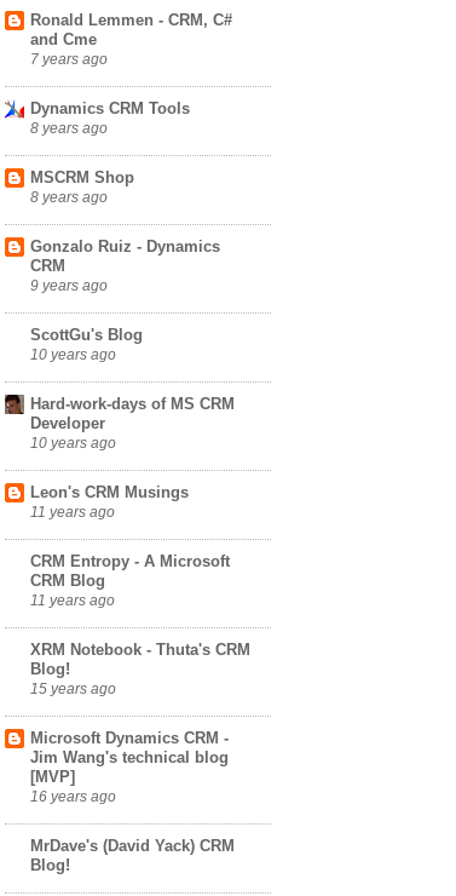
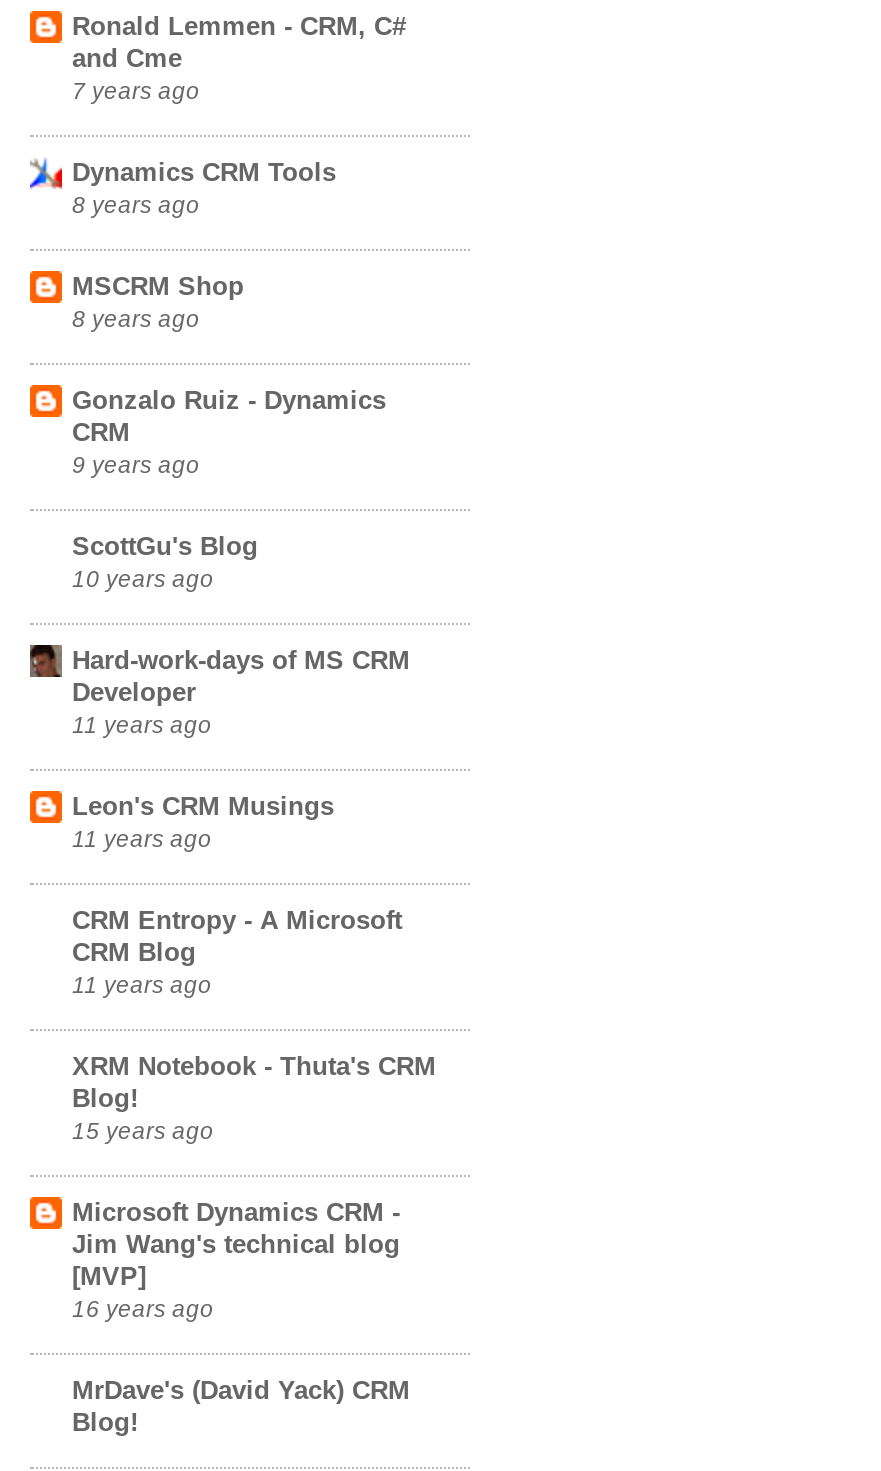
- 10 years ago
+ 11 years ago
